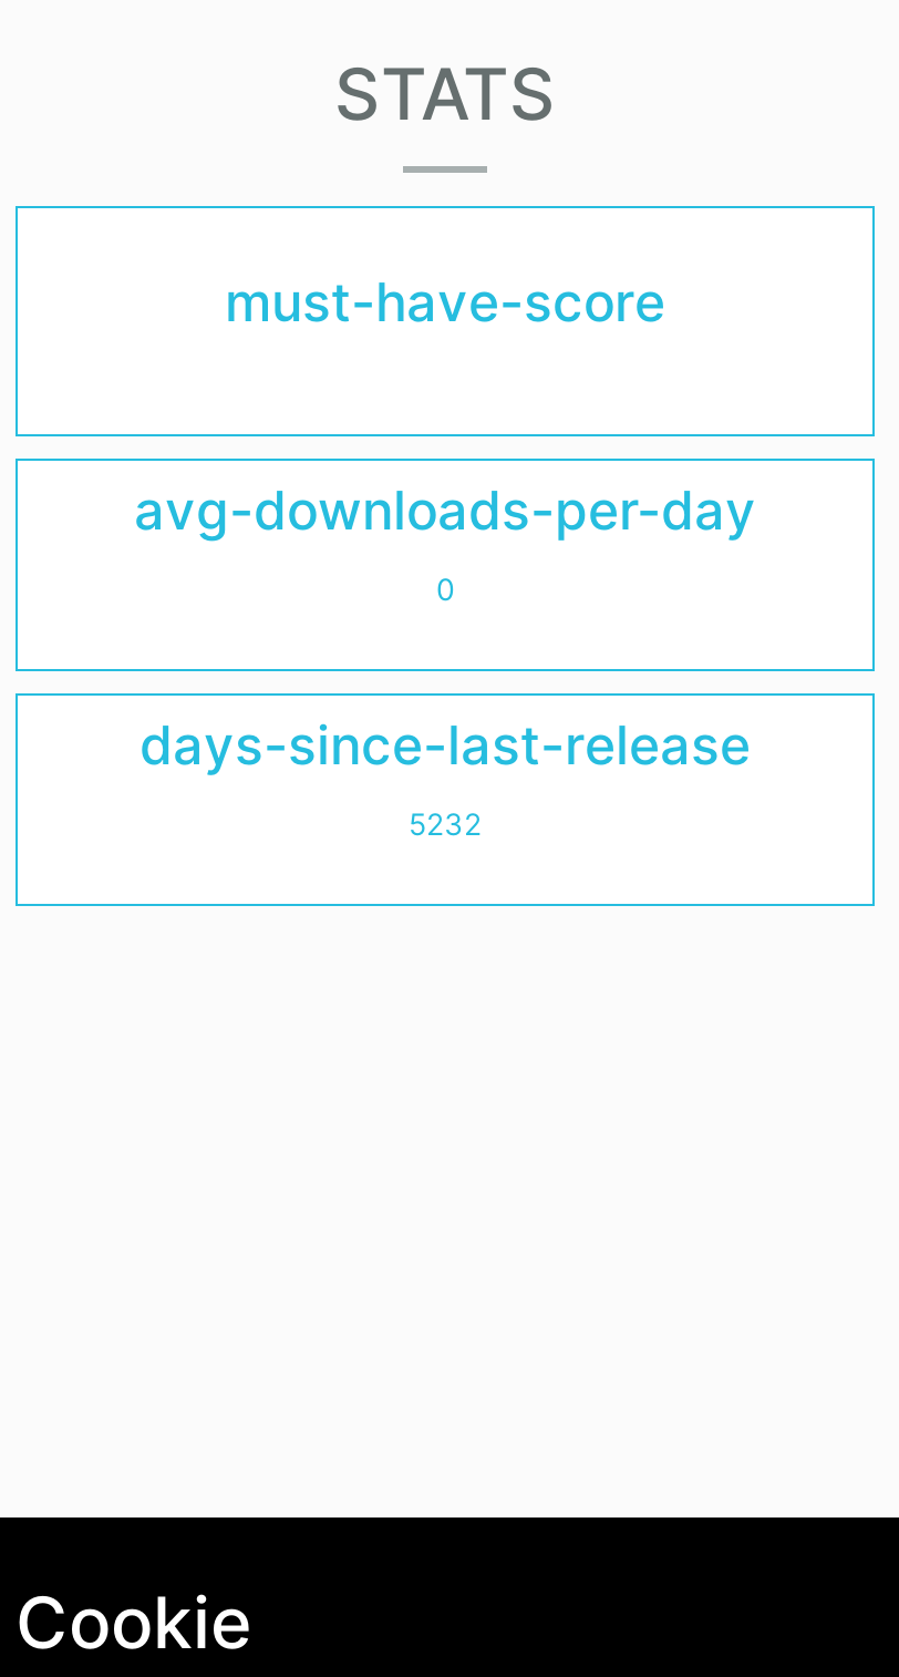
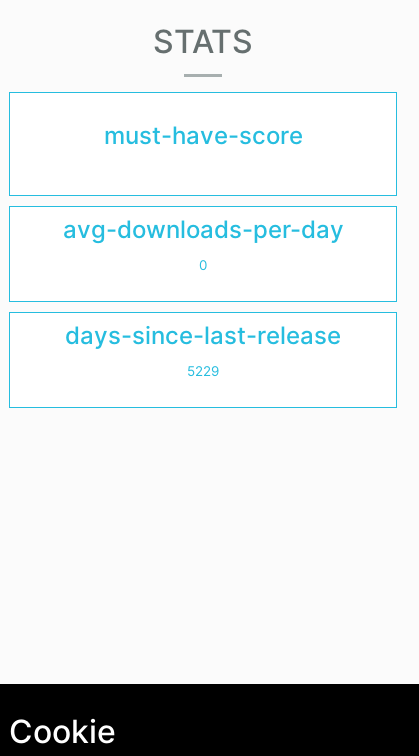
- 5232
+ 5229
